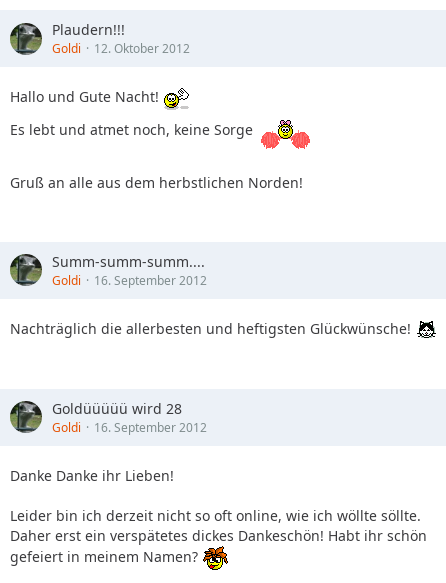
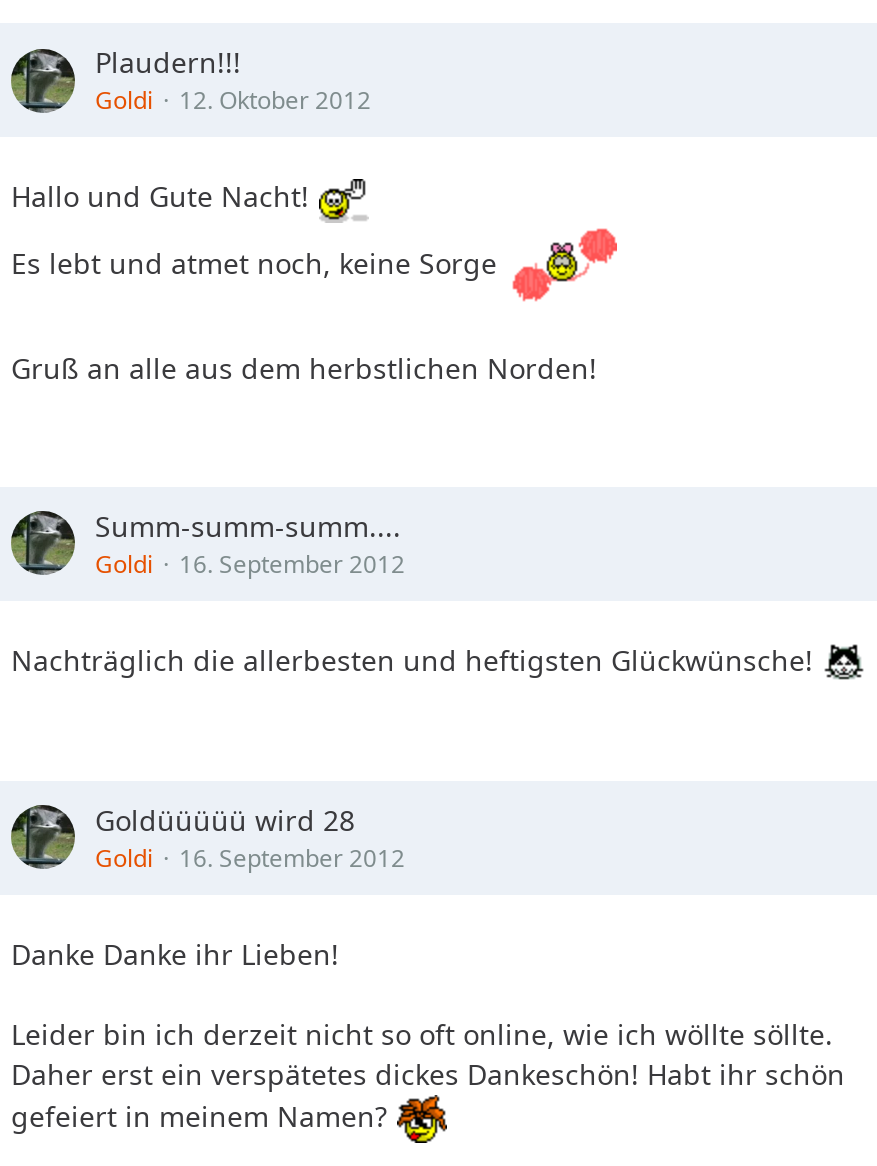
- [image]
+ [image]
